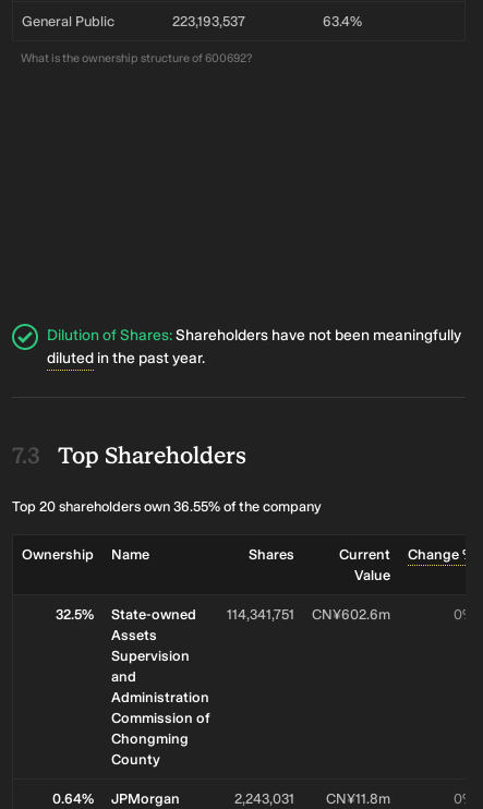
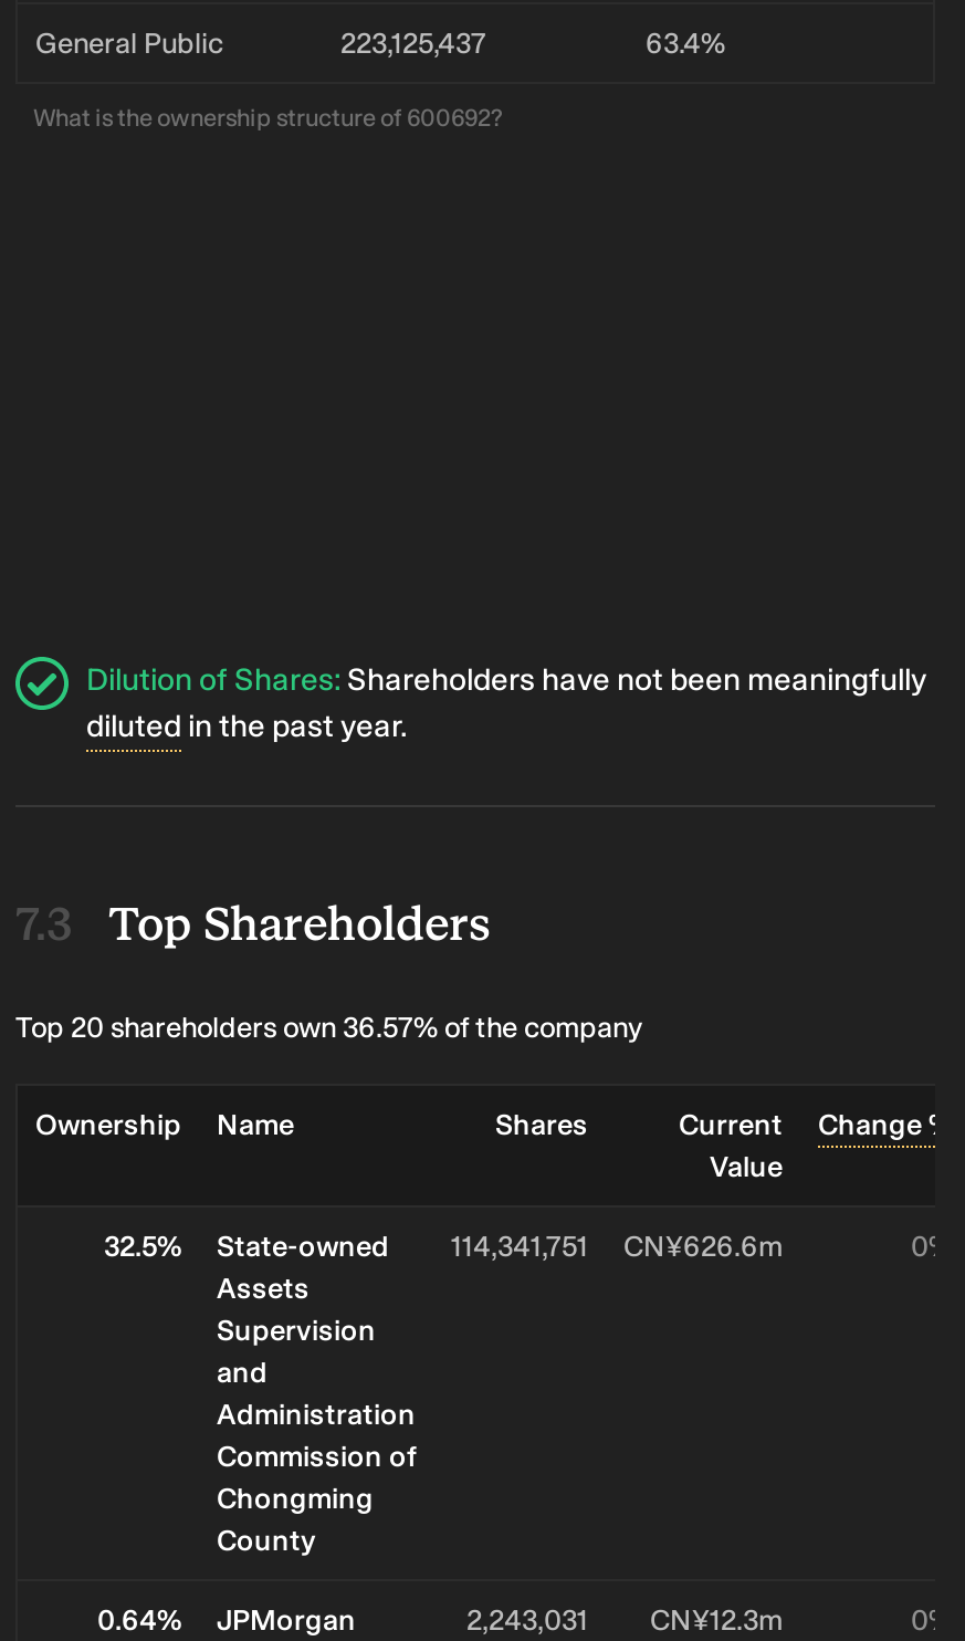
- 223,193,537
+ 223,125,437

- Top 20 shareholders own 36.55% of the company
+ Top 20 shareholders own 36.57% of the company

- 32.5% State-owned 114,341,751 CN¥602.6m
+ 32.5% State-owned 114,341,751 CN¥626.6m

- 2,243,031 CN¥11.8m
+ 2,243,031 CN¥12.3m
